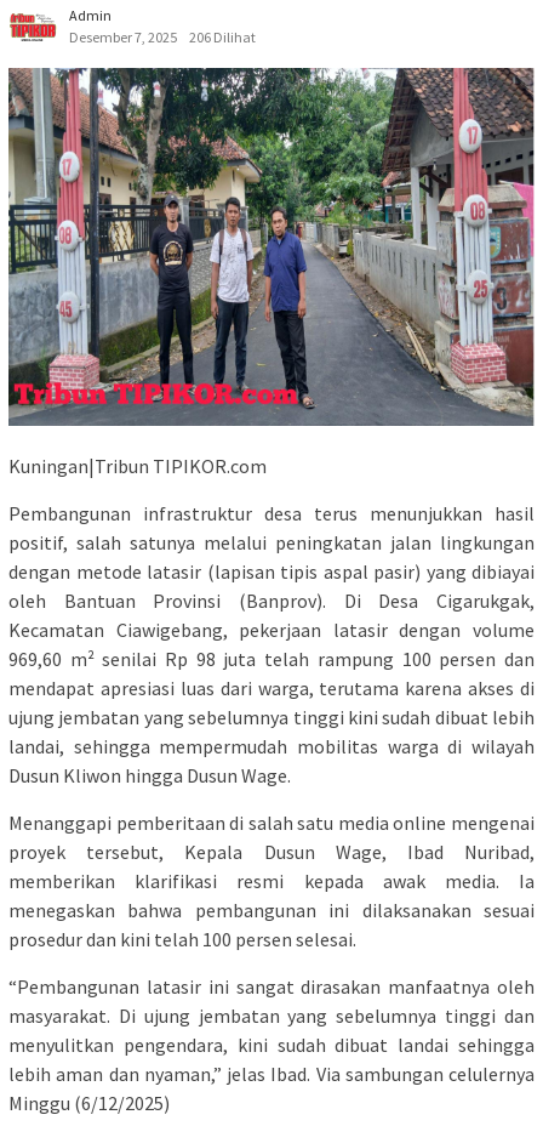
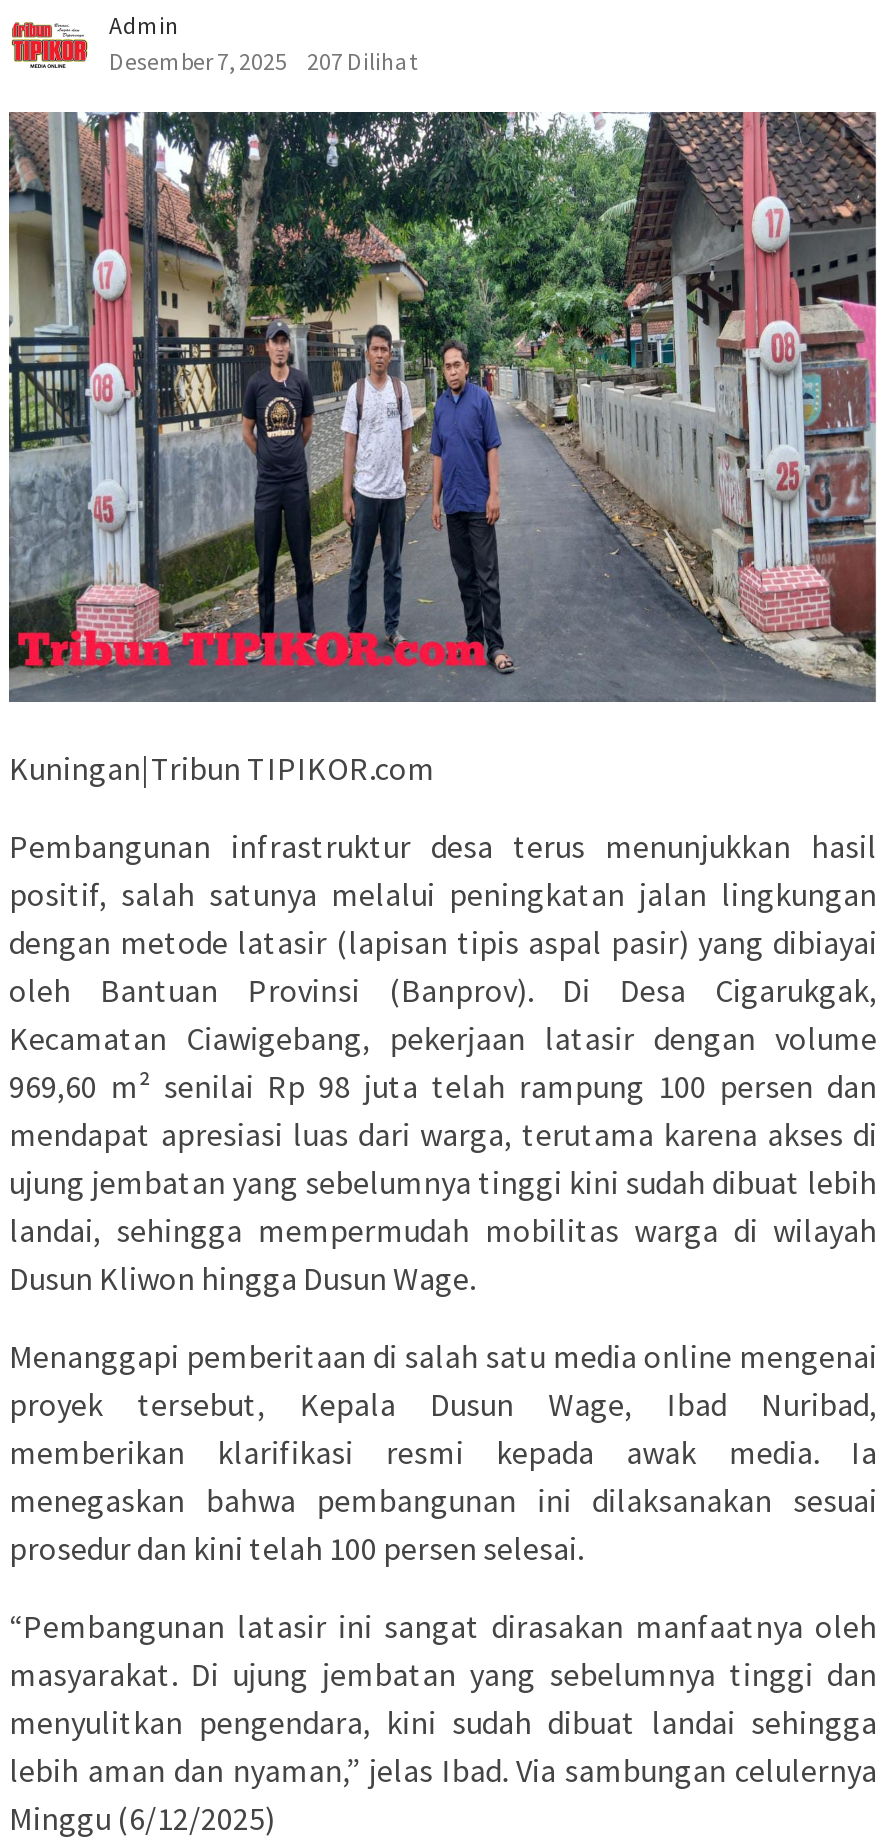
- Desember 7, 2025 206 Dilihat
+ Desember 7, 2025 207 Dilihat
